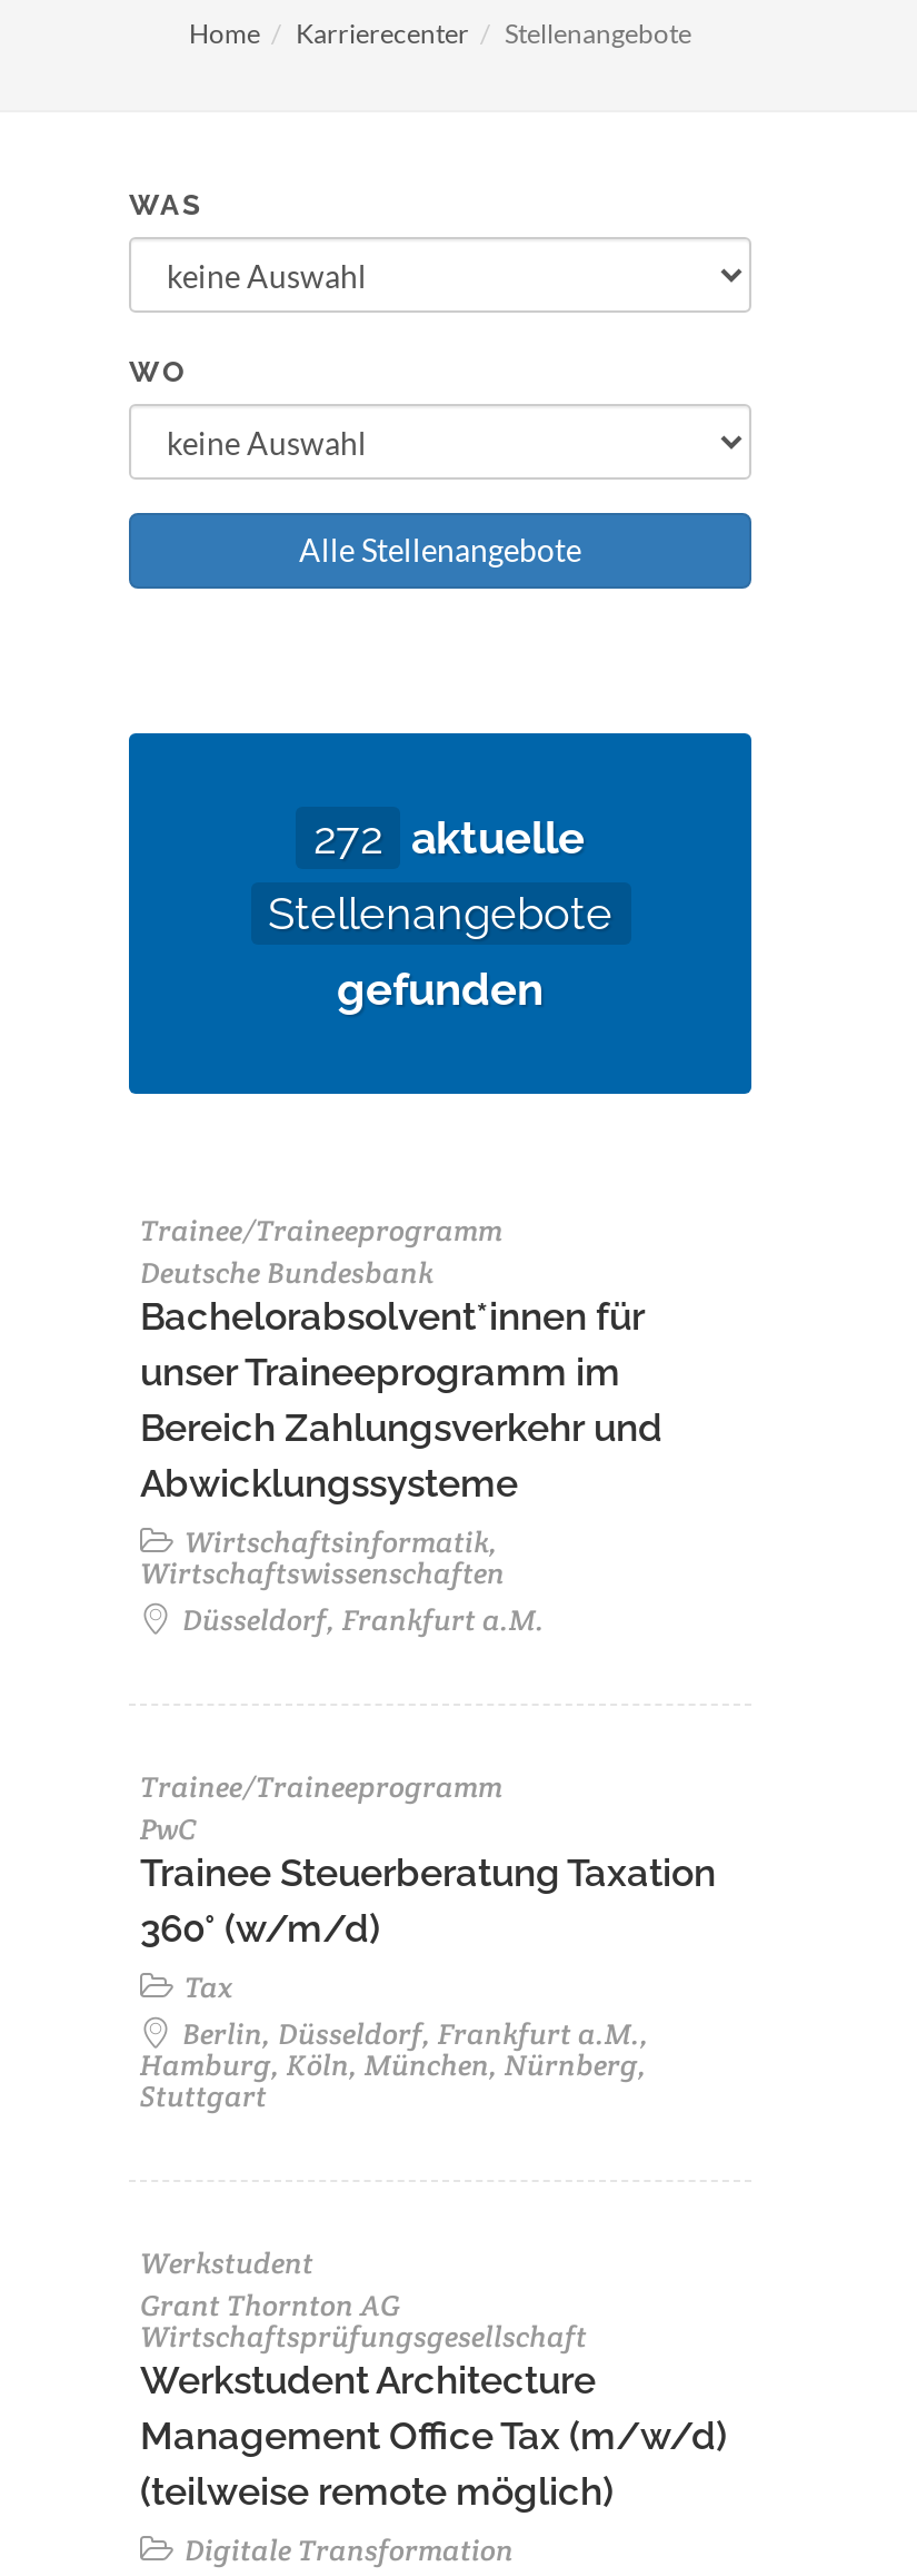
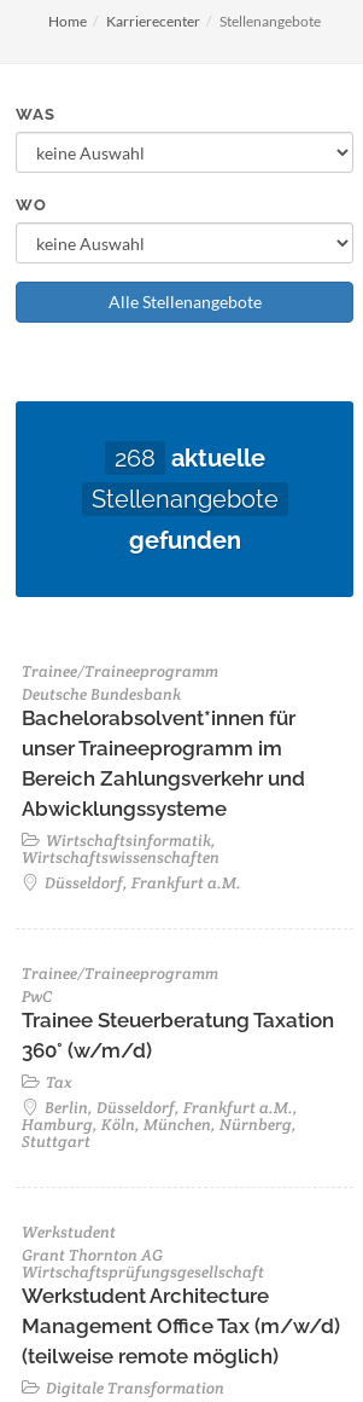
- 272 aktuelle
+ 268 aktuelle
